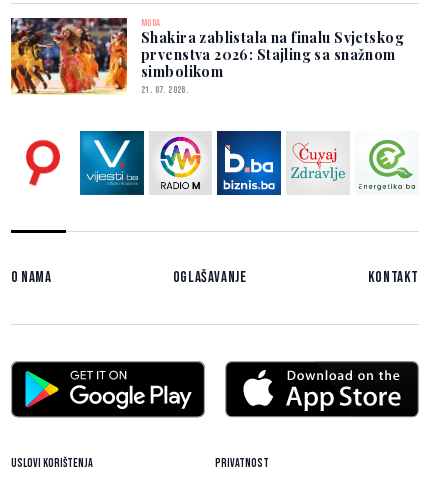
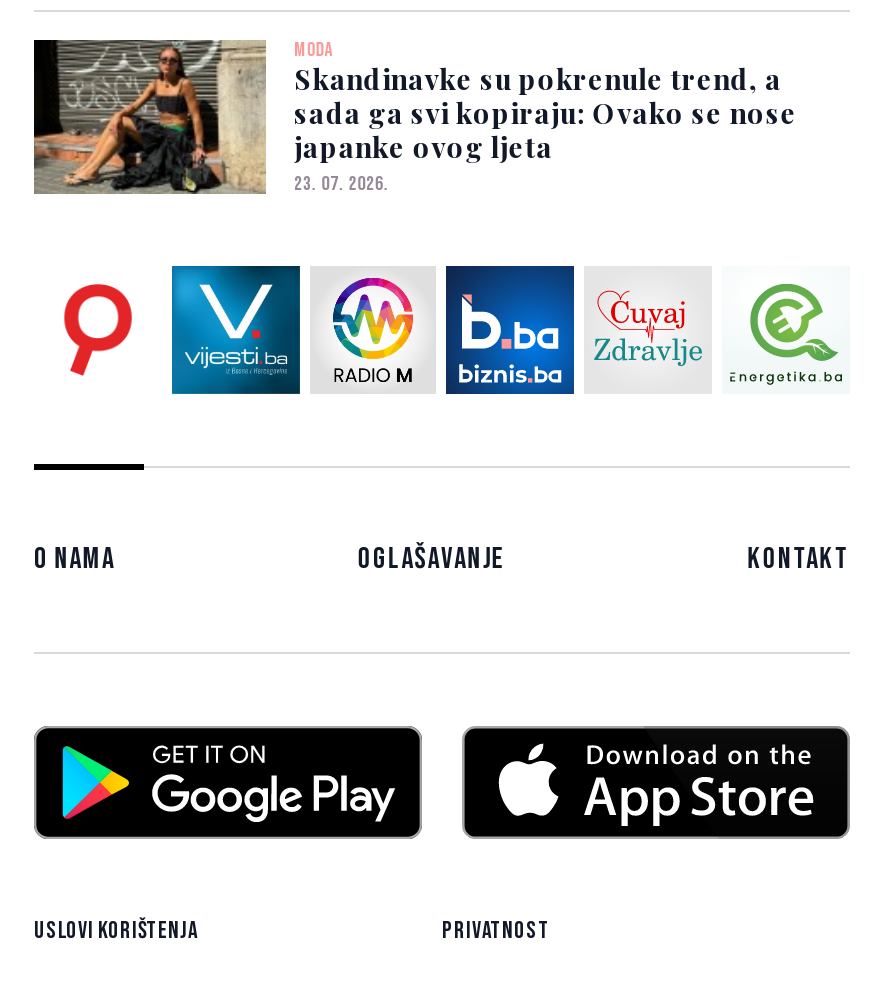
- [image]
- Shakira zablistala na finalu Svjetskog
- prvenstva 2026: Stajling sa snažnom
- simbolikom
- 21. 07. 2026.
+ [image]
+ Skandinavke su pokrenule trend, a
+ sada ga svi kopiraju: Ovako se nose
+ japanke ovog ljeta
+ 23. 07. 2026.
